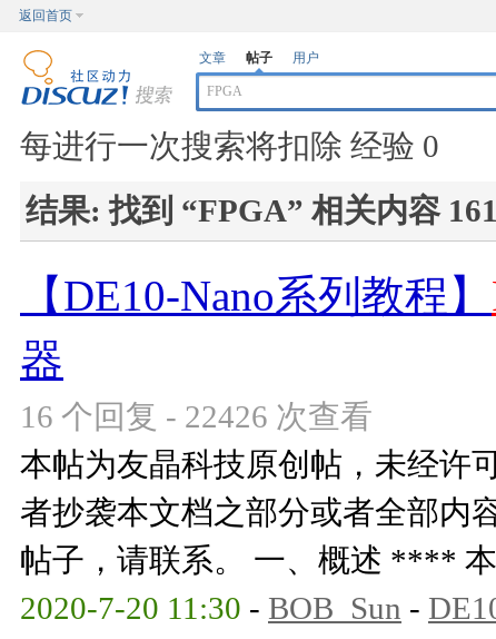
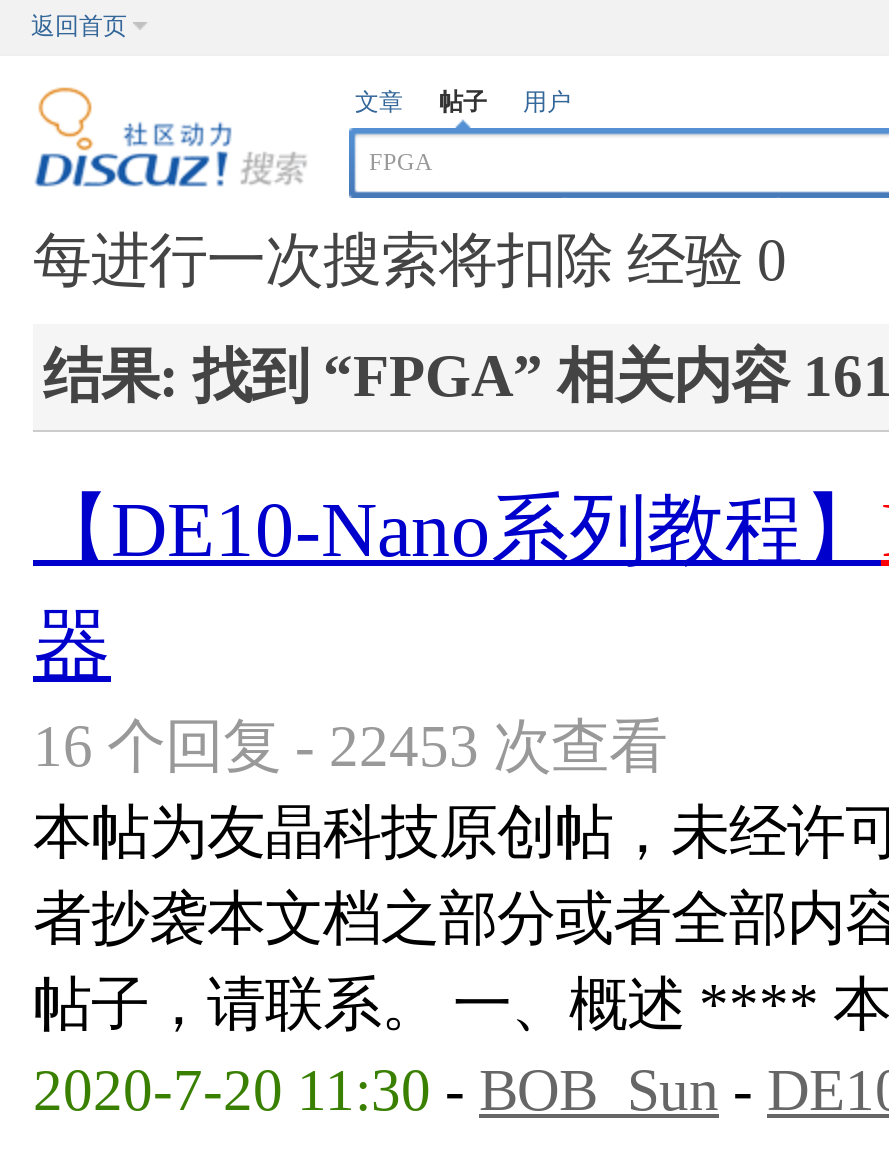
- 16 个回复 - 22426 次查看
+ 16 个回复 - 22453 次查看
